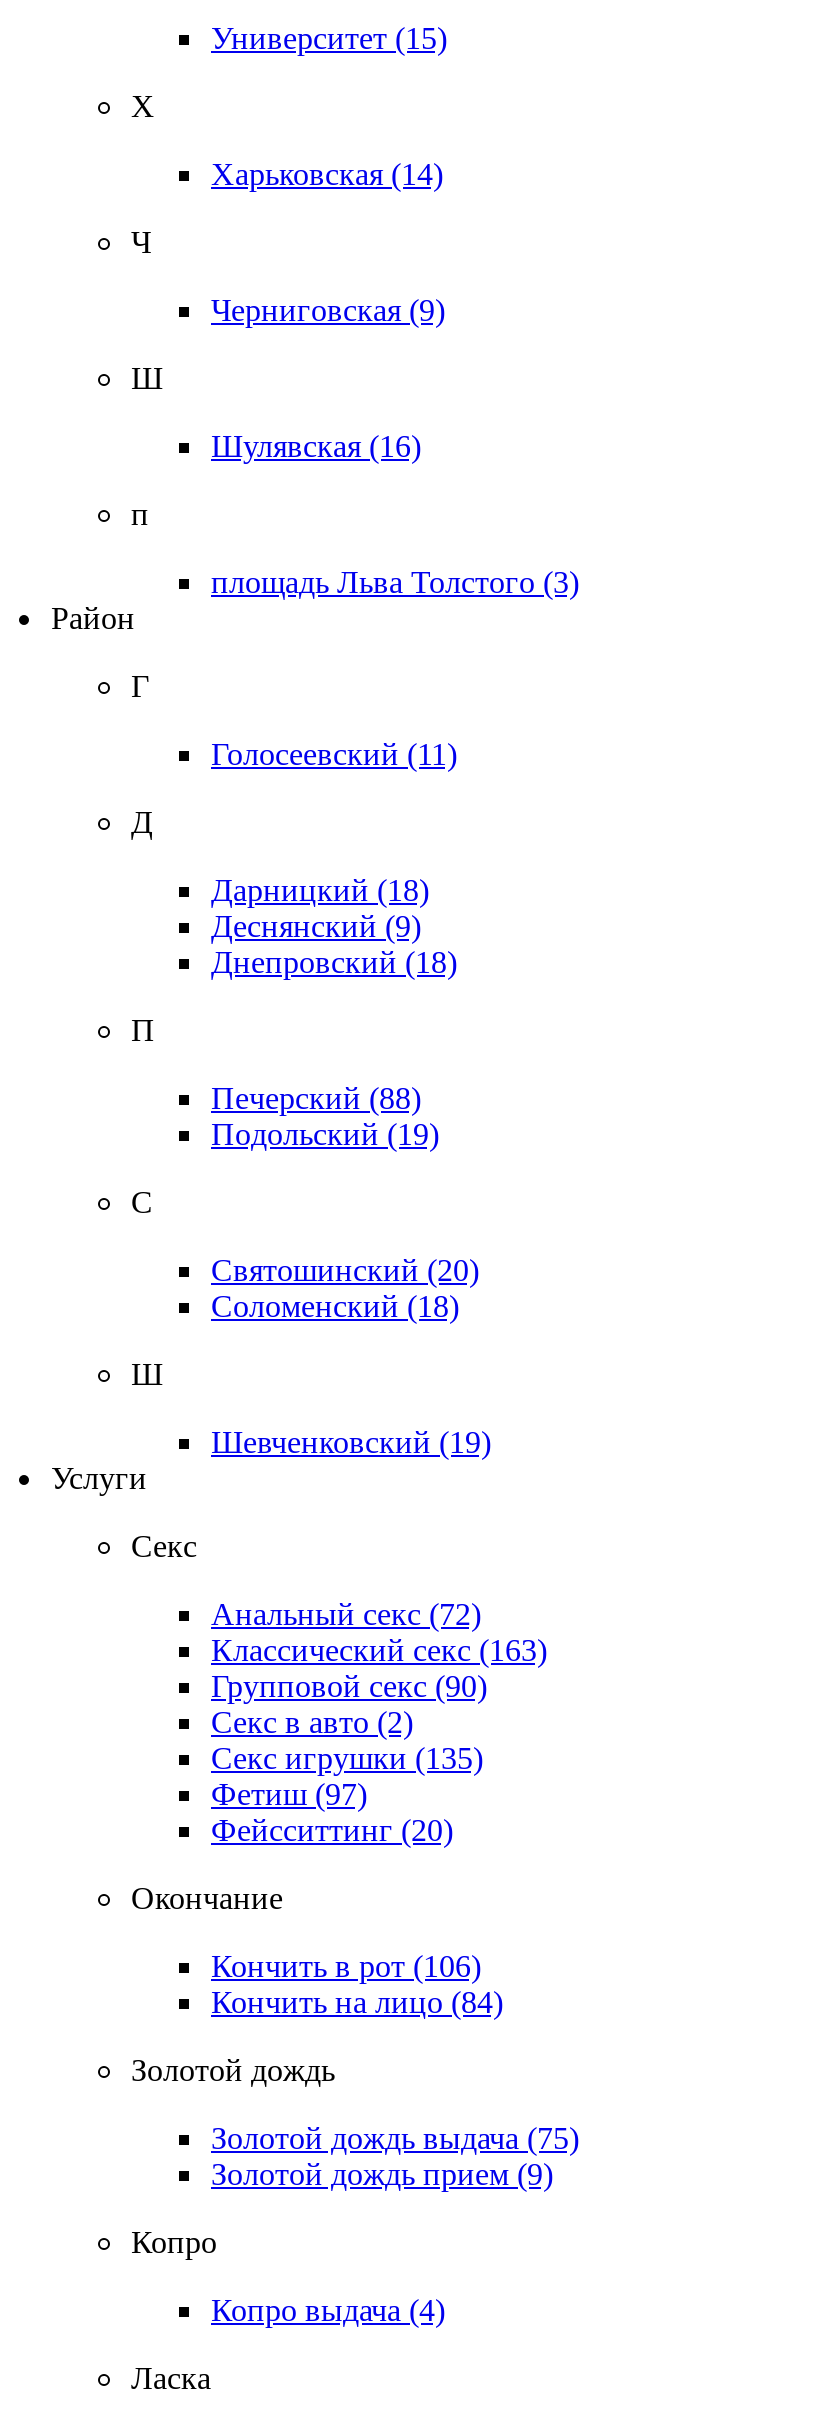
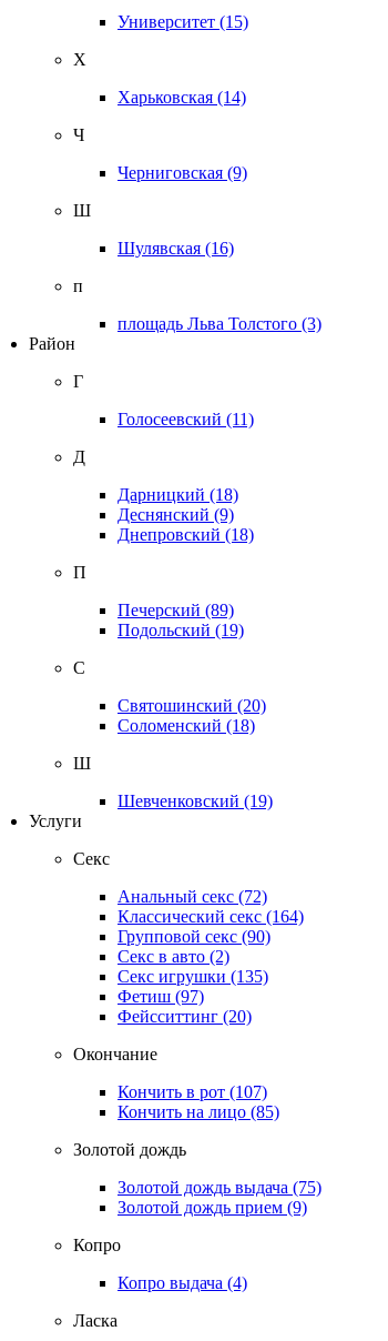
- Печерский (88)
+ Печерский (89)

- Классический секс (163)
+ Классический секс (164)

- Кончить в рот (106)
+ Кончить в рот (107)

- Кончить на лицо (84)
+ Кончить на лицо (85)
